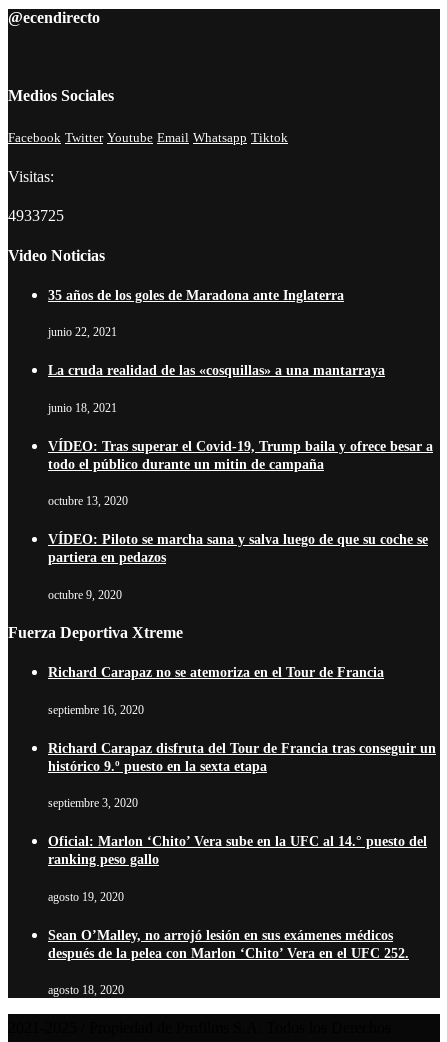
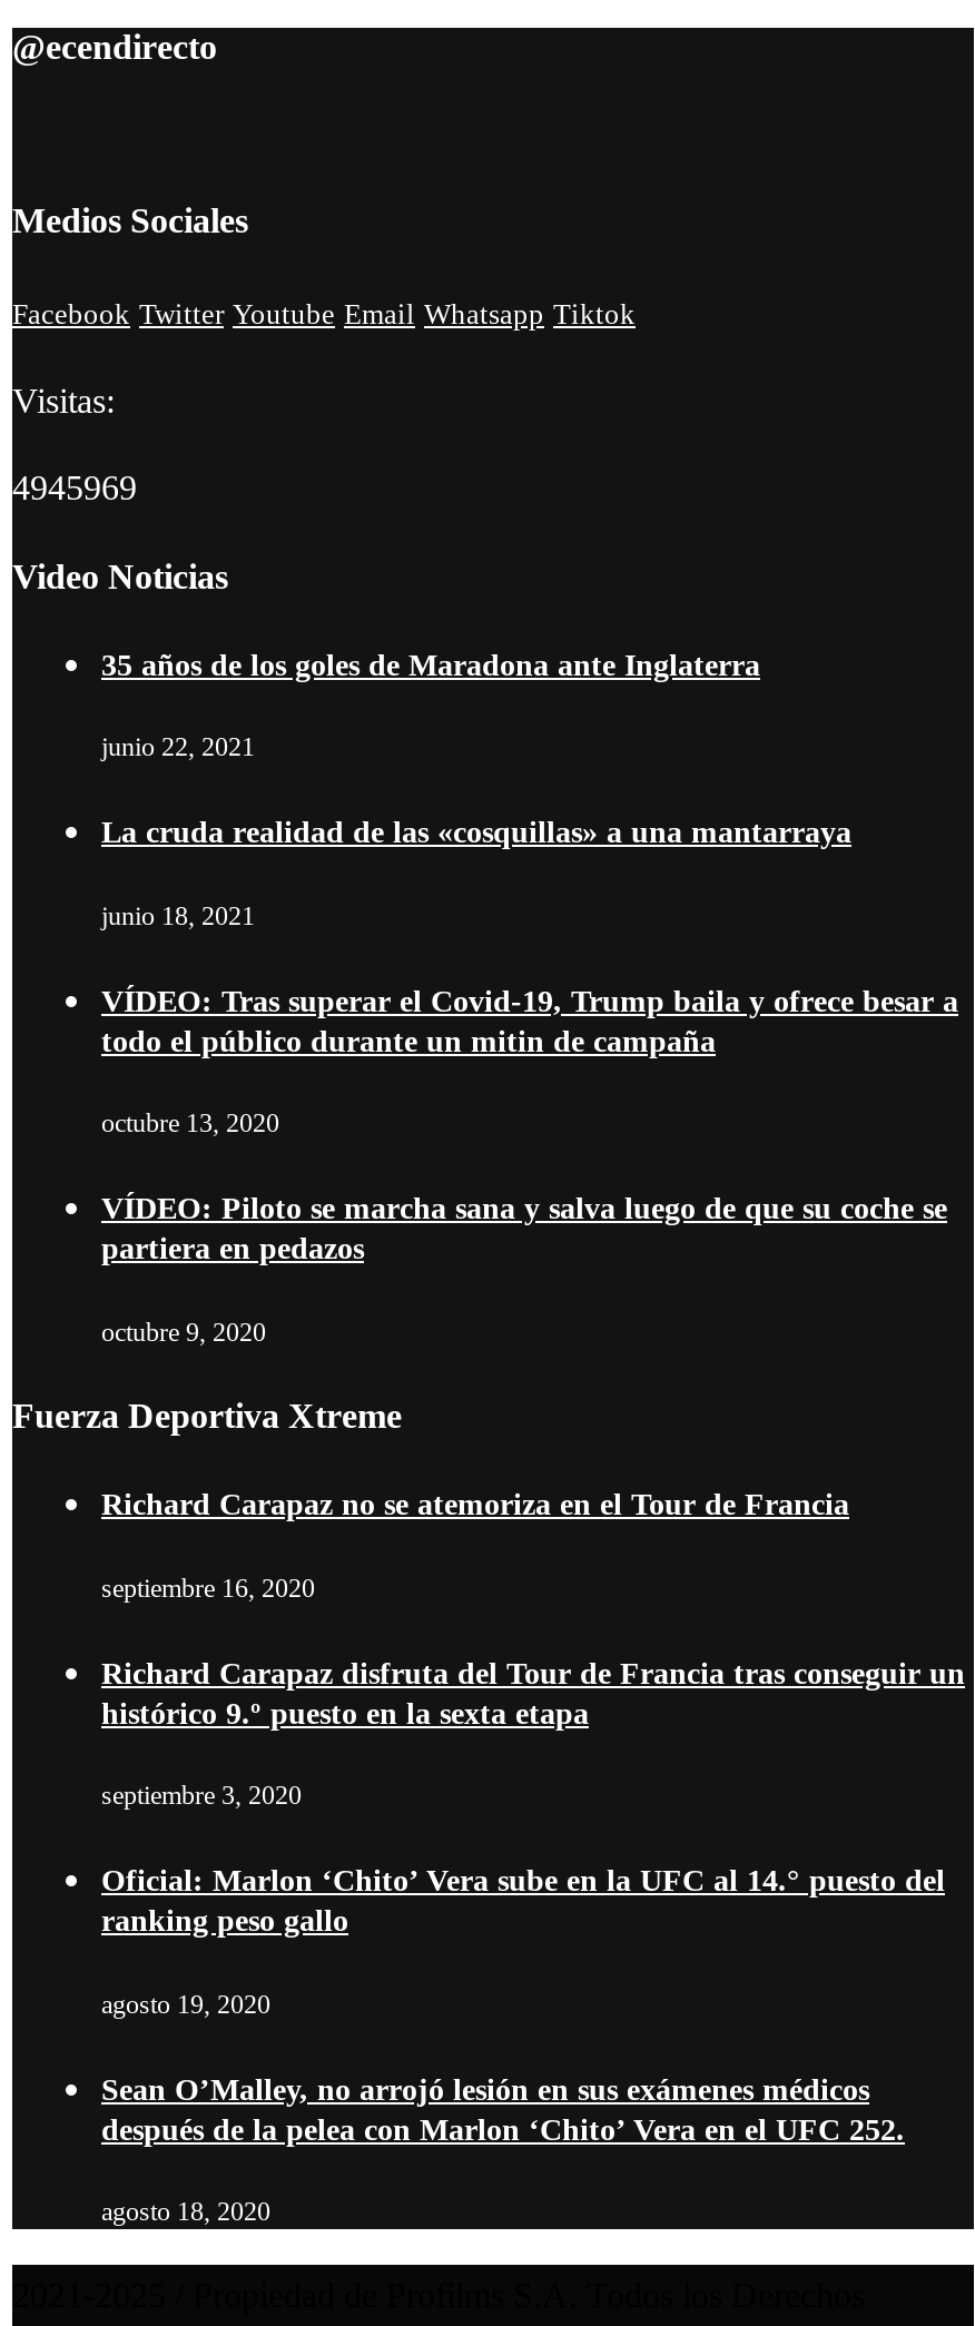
- 4933725
+ 4945969
